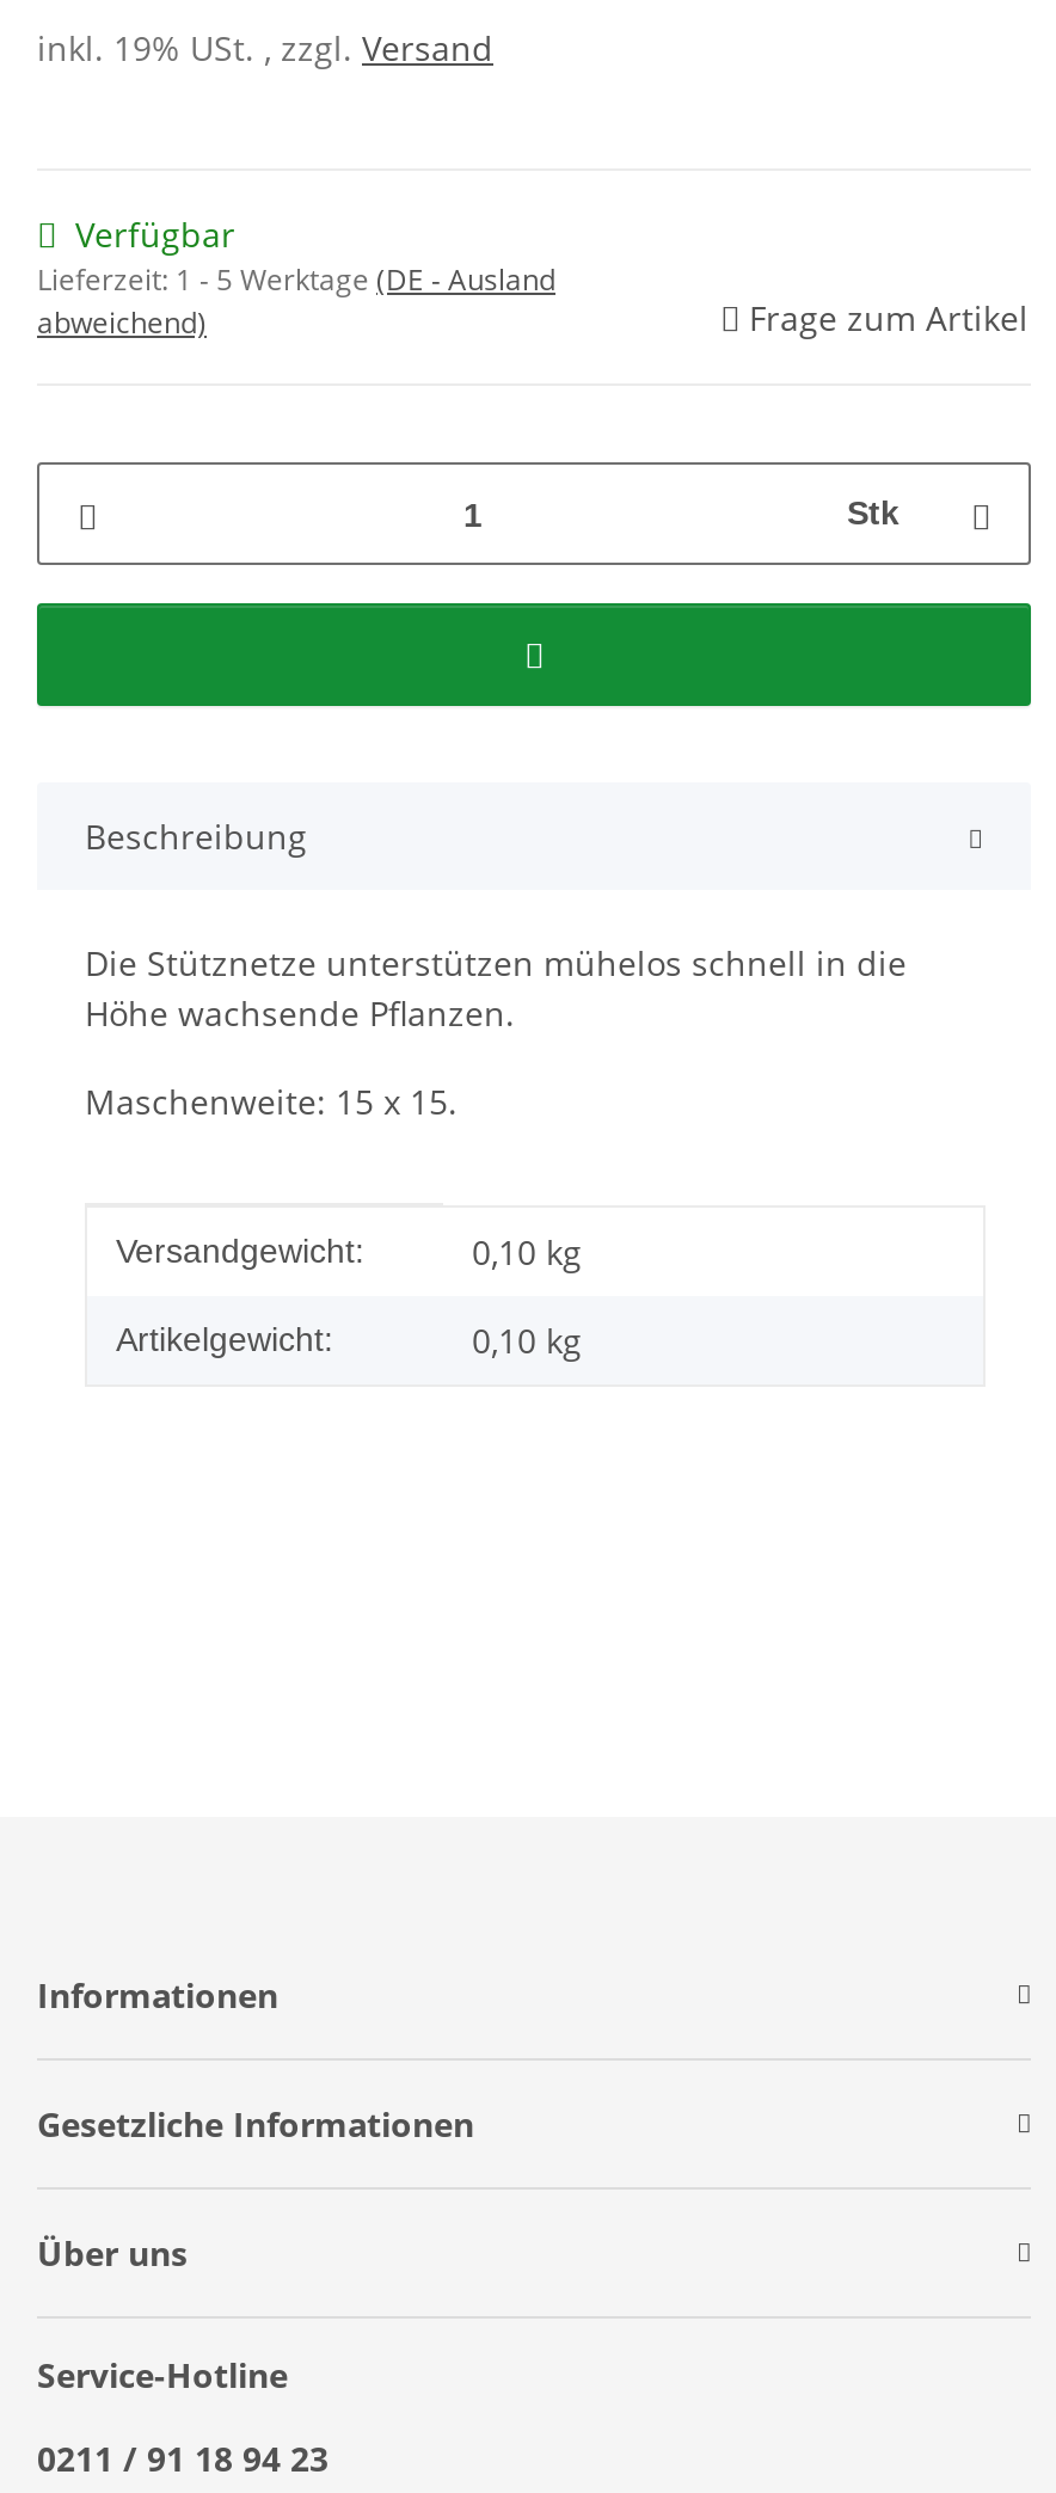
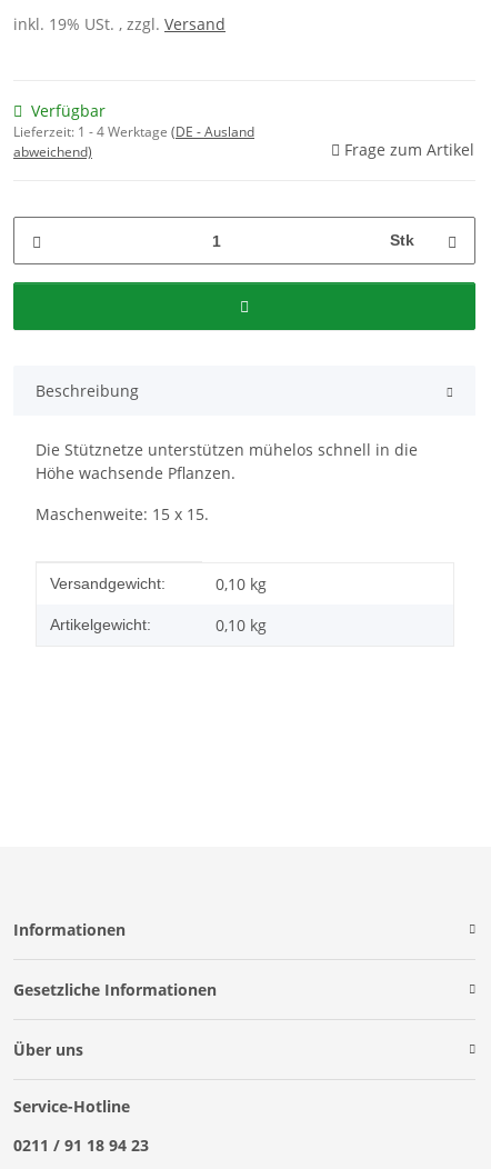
- Lieferzeit: 1 - 5 Werktage (DE - Ausland
+ Lieferzeit: 1 - 4 Werktage (DE - Ausland
